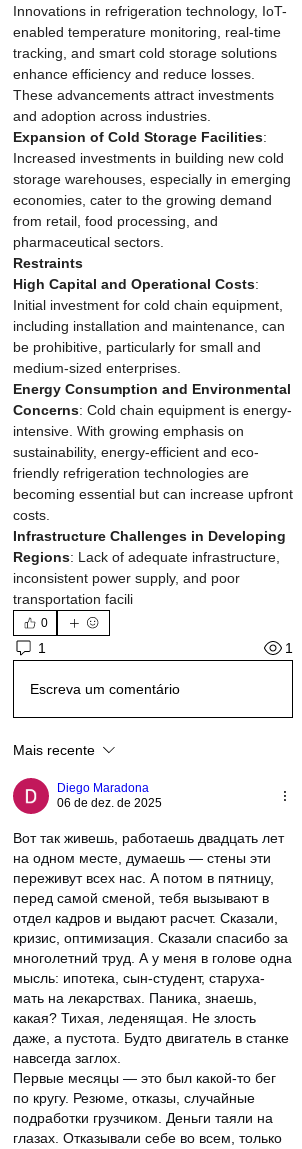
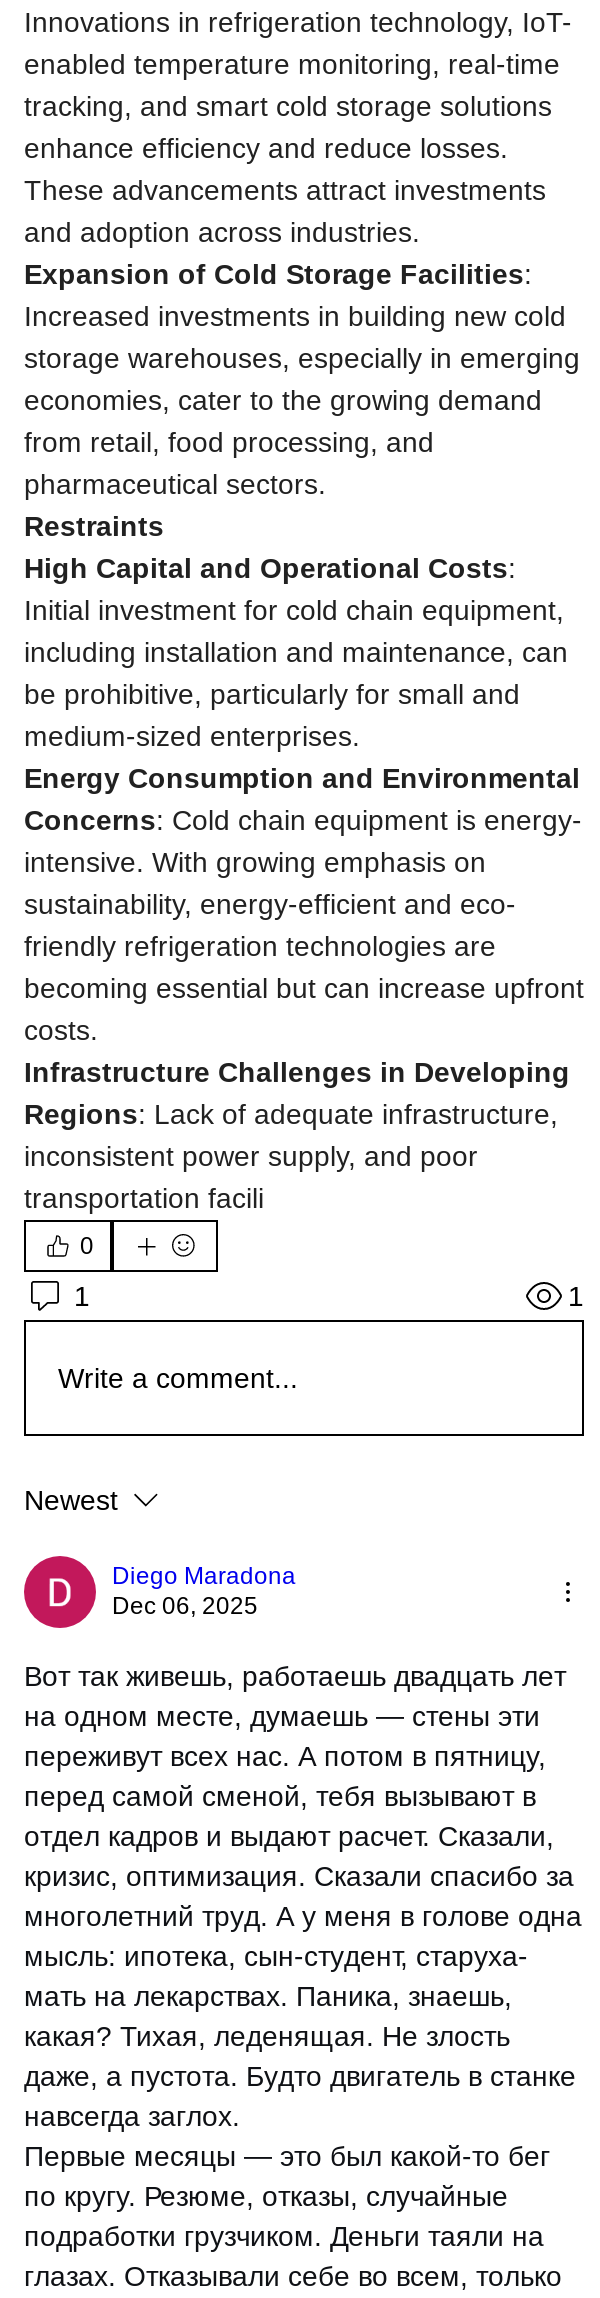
- Escreva um comentário
+ Write a comment...

- Mais recente
+ Newest

- 06 de dez. de 2025
+ Dec 06, 2025
